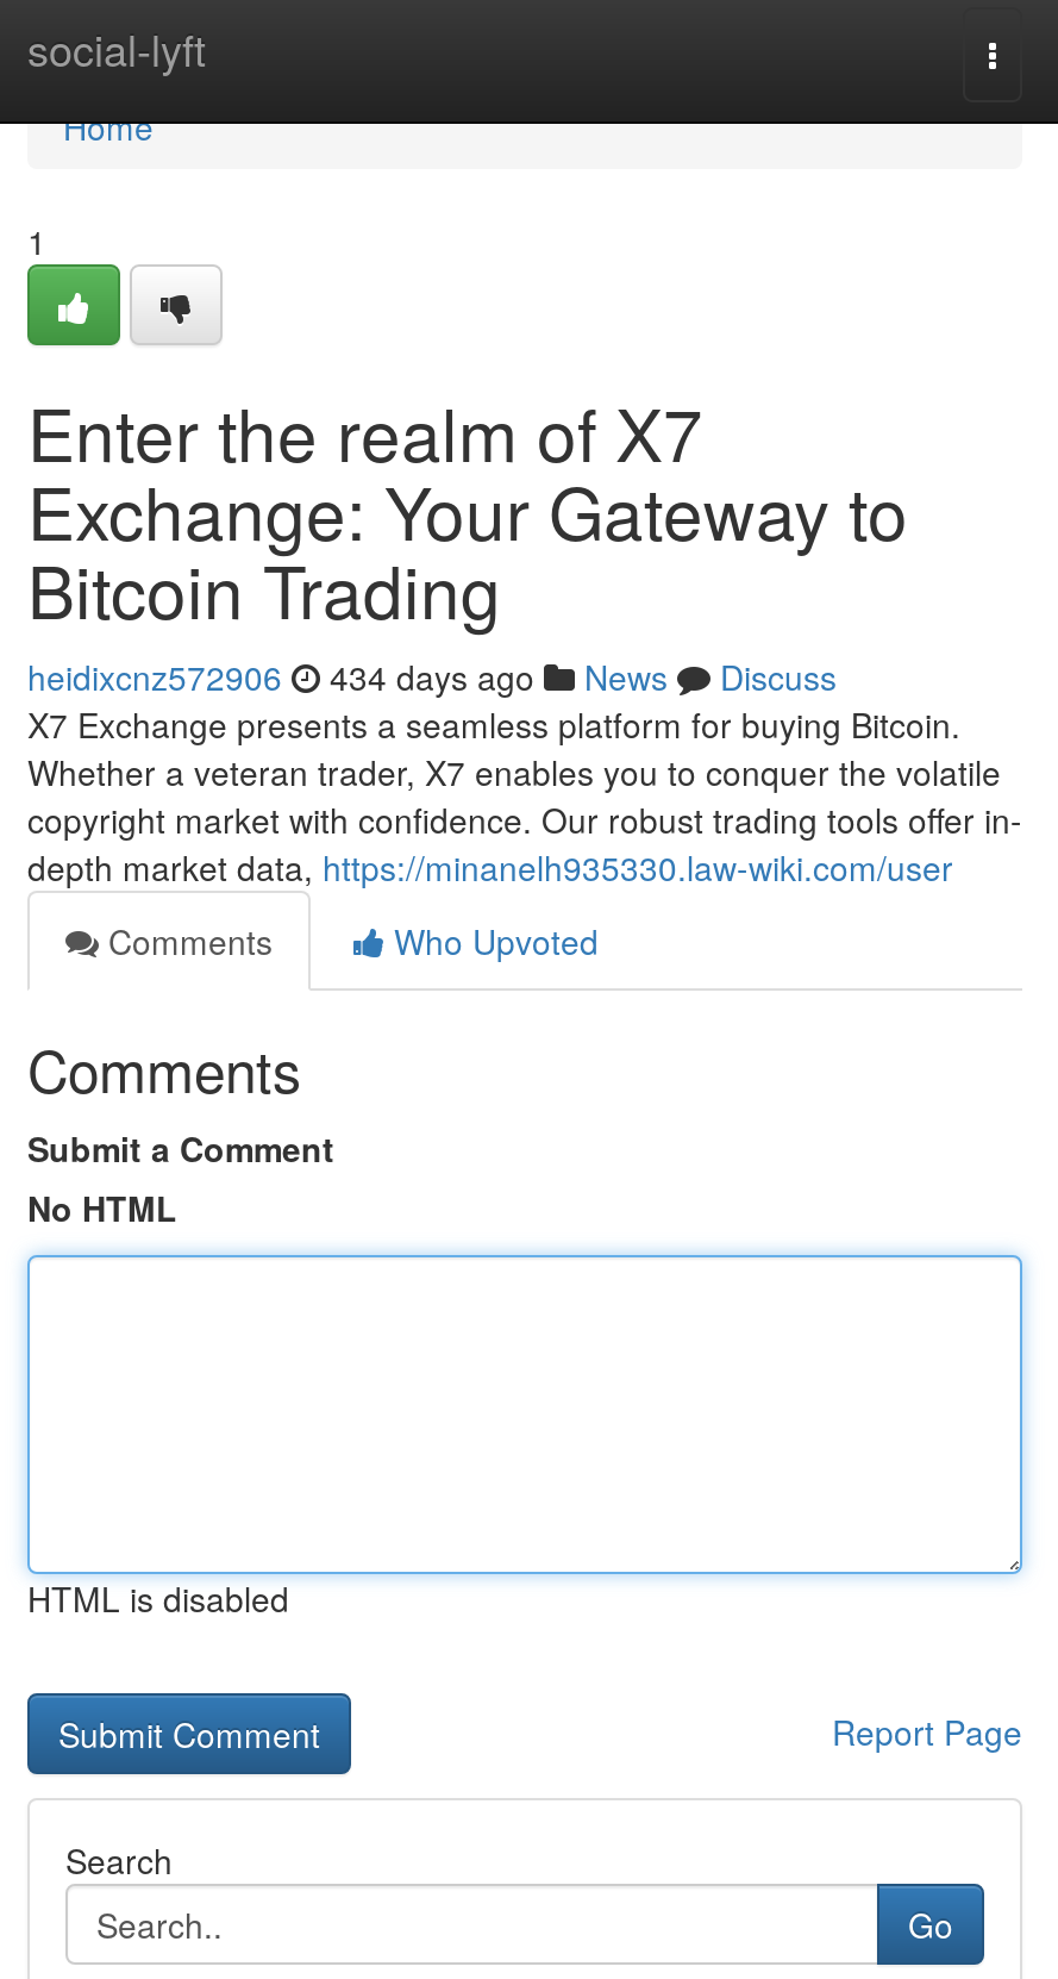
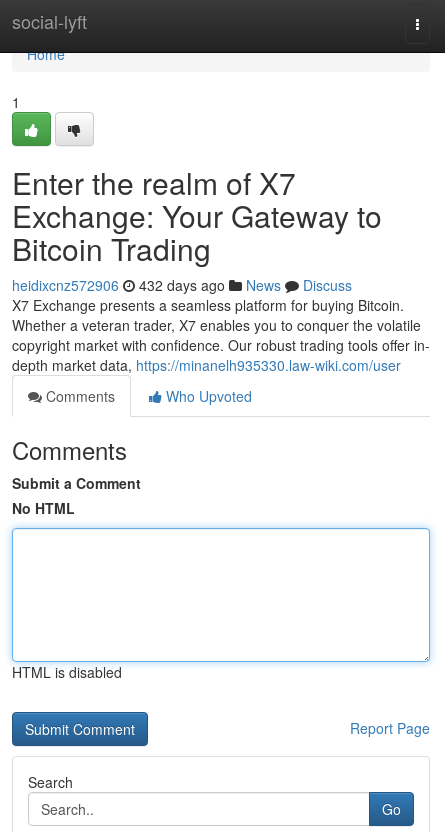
- heidixcnz572906 434 days ago News Discuss
+ heidixcnz572906 432 days ago News Discuss
